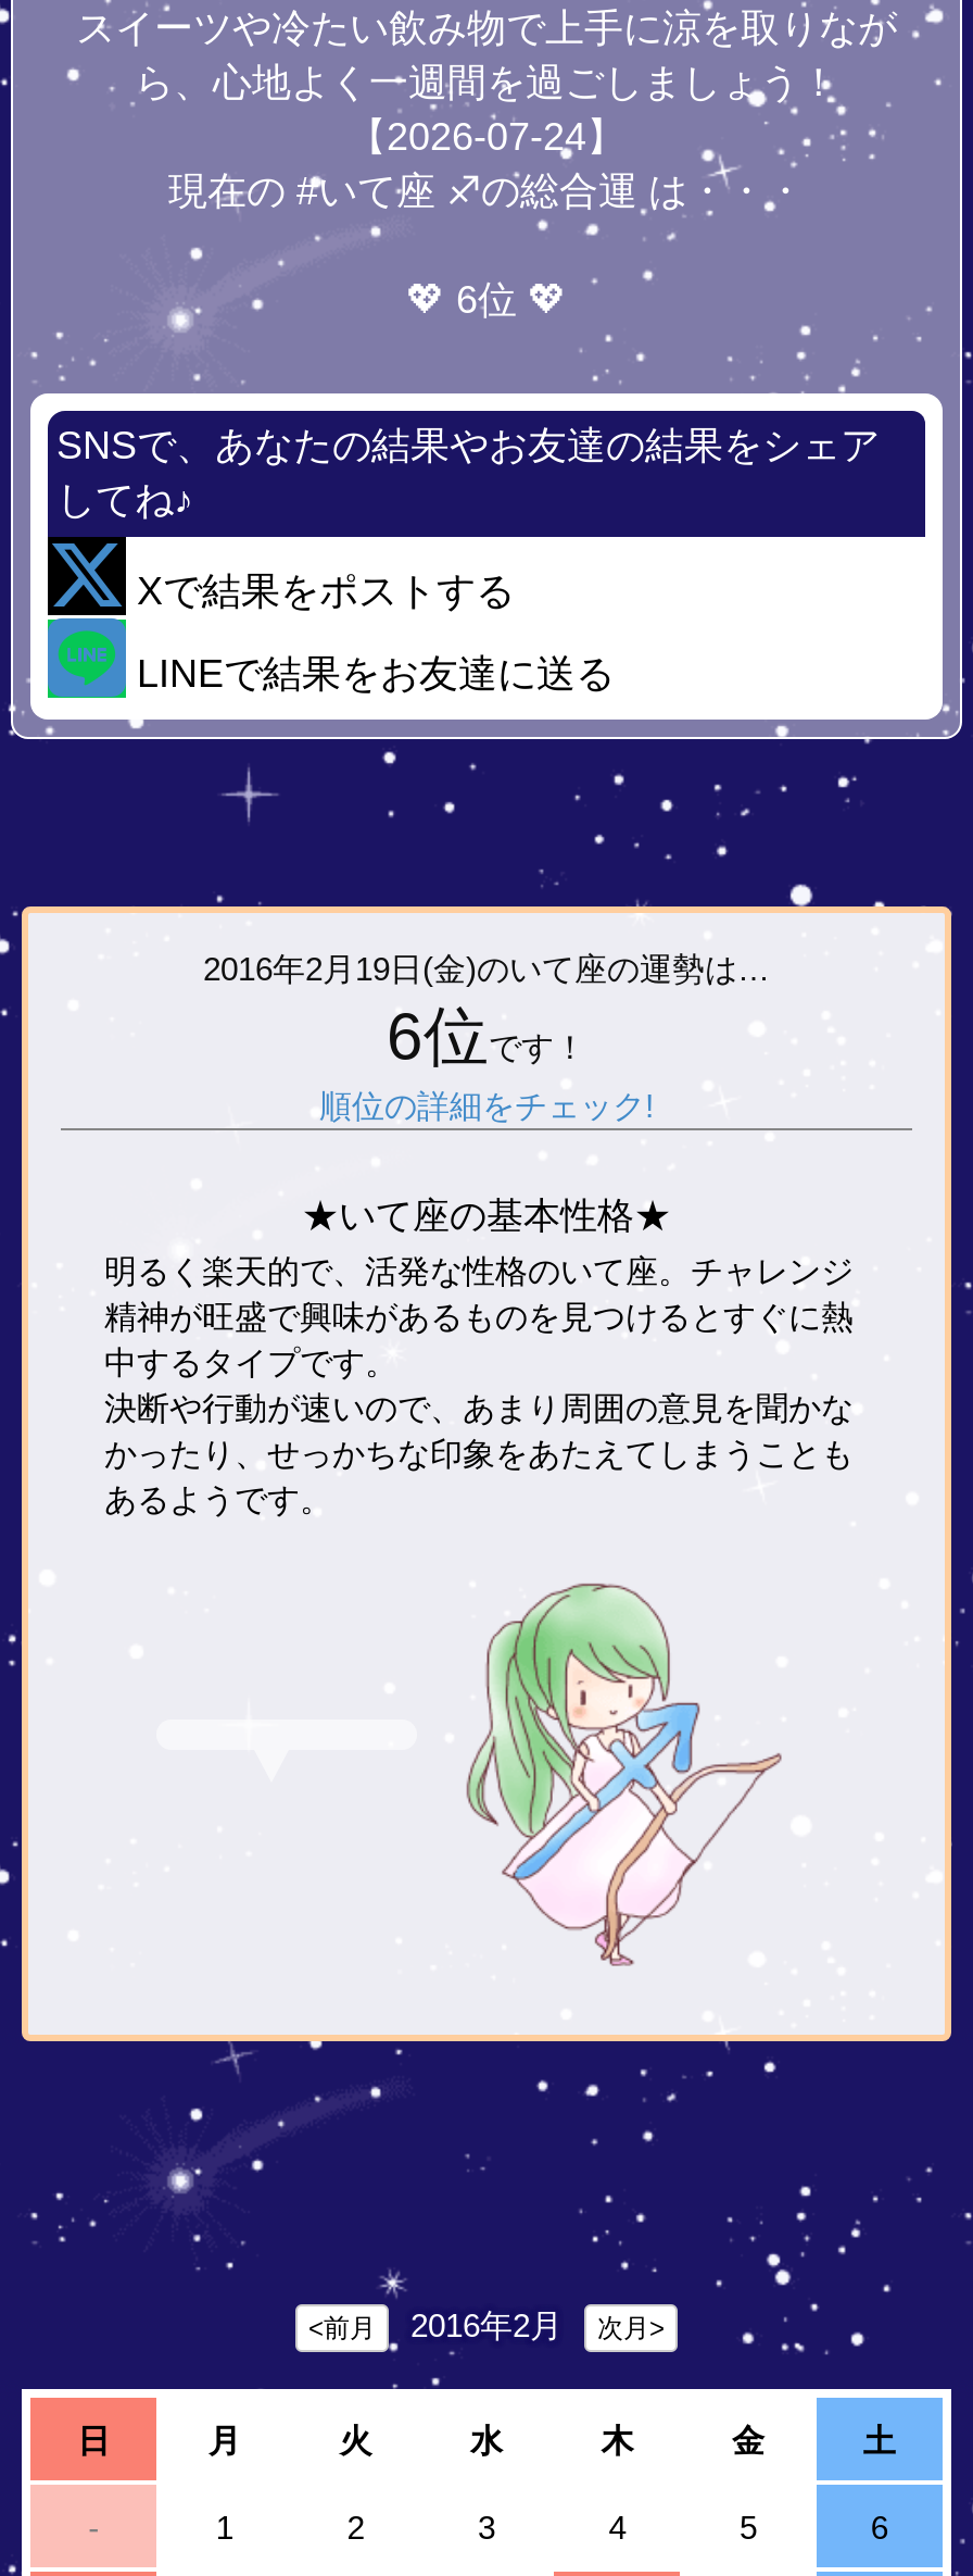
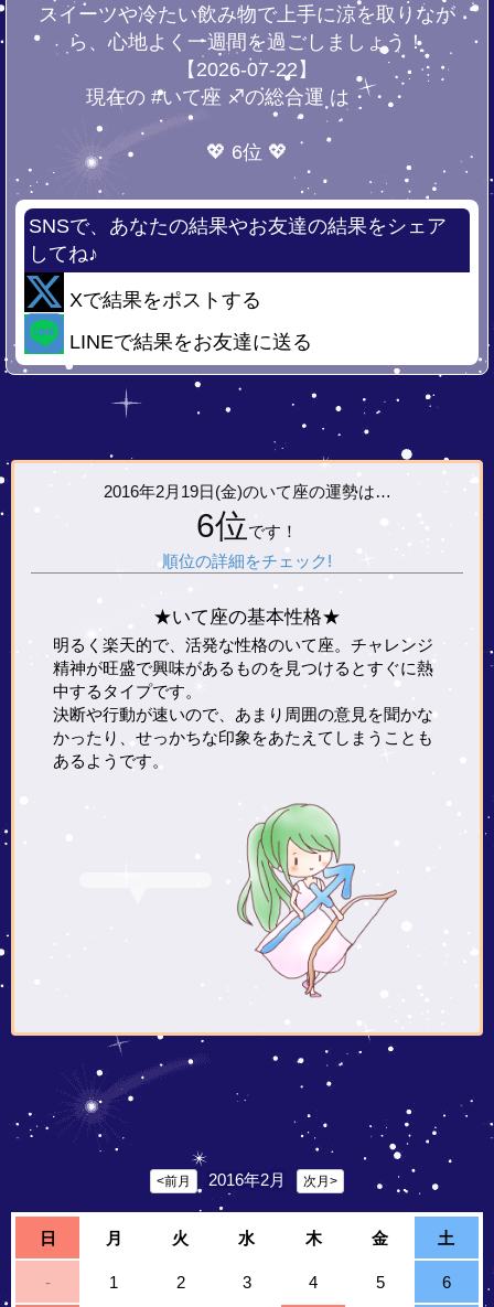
- 【2026-07-24】
+ 【2026-07-22】
